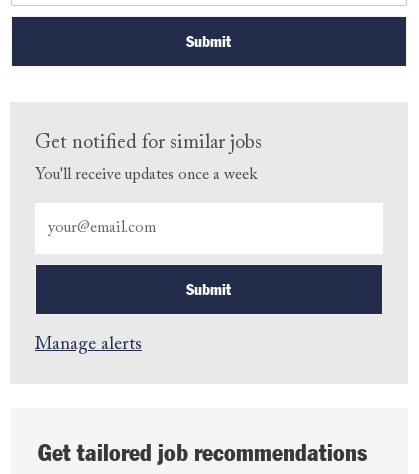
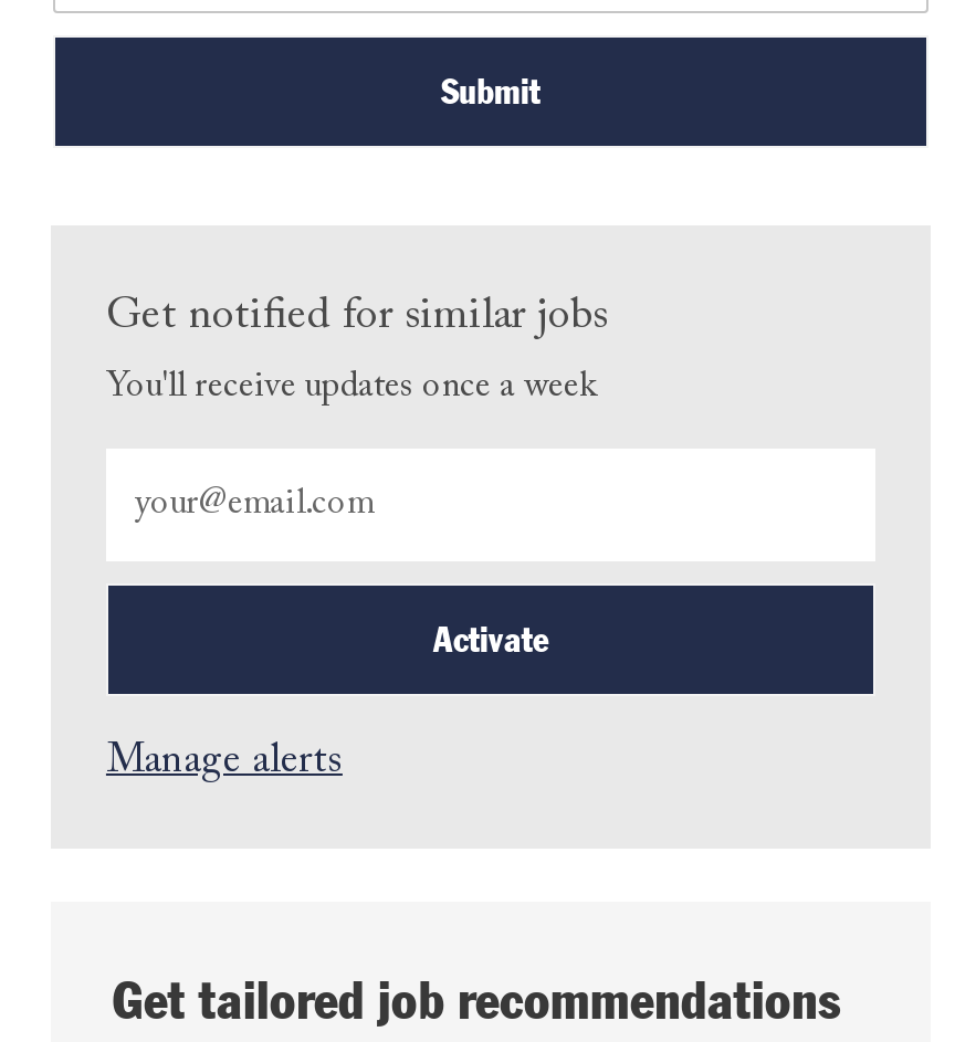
- Submit
+ Activate
